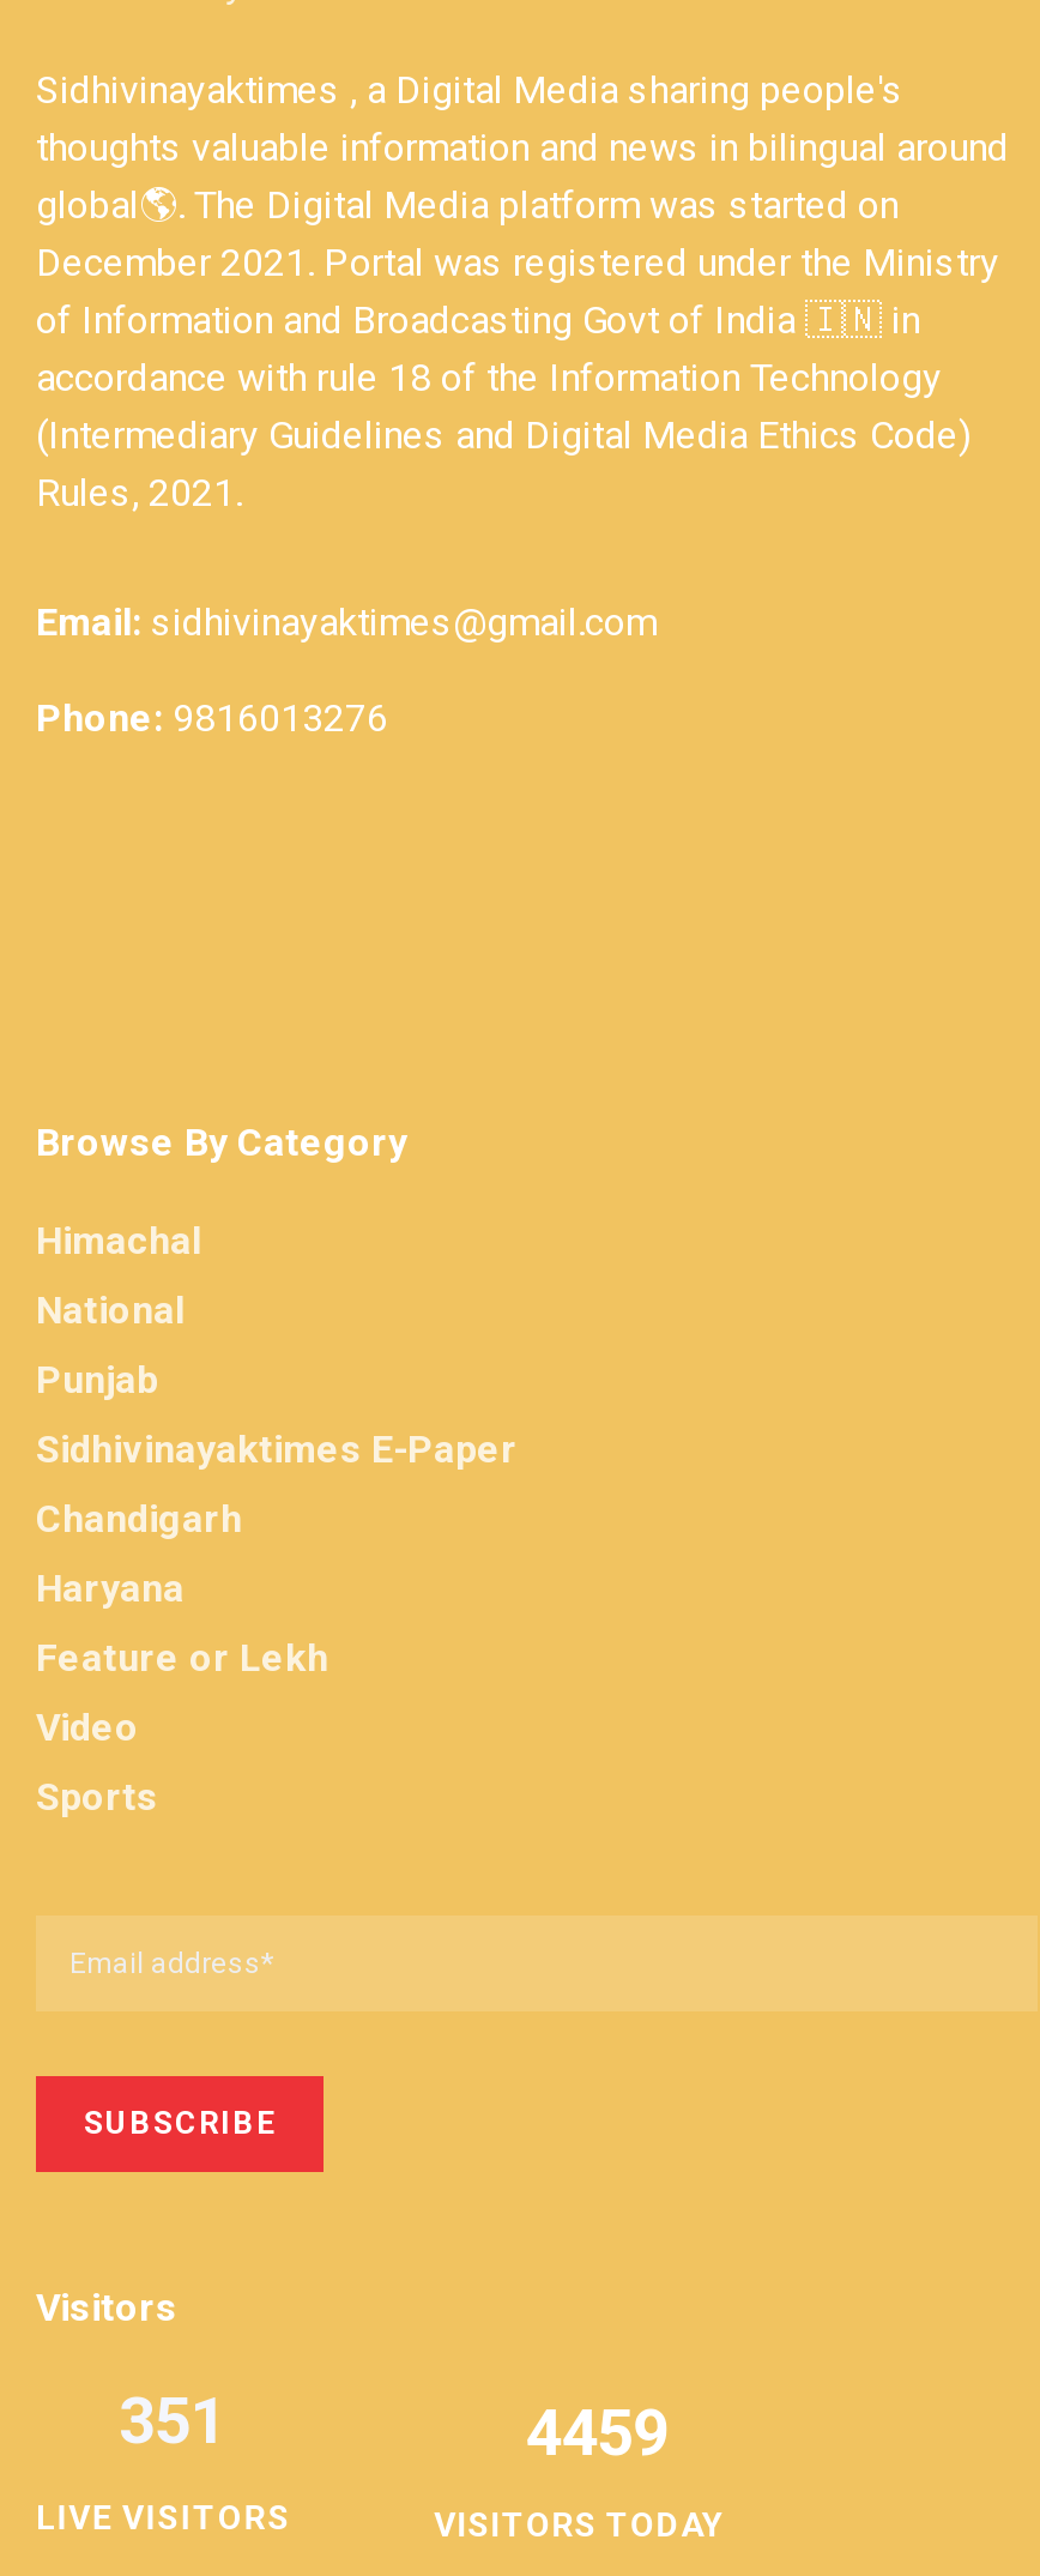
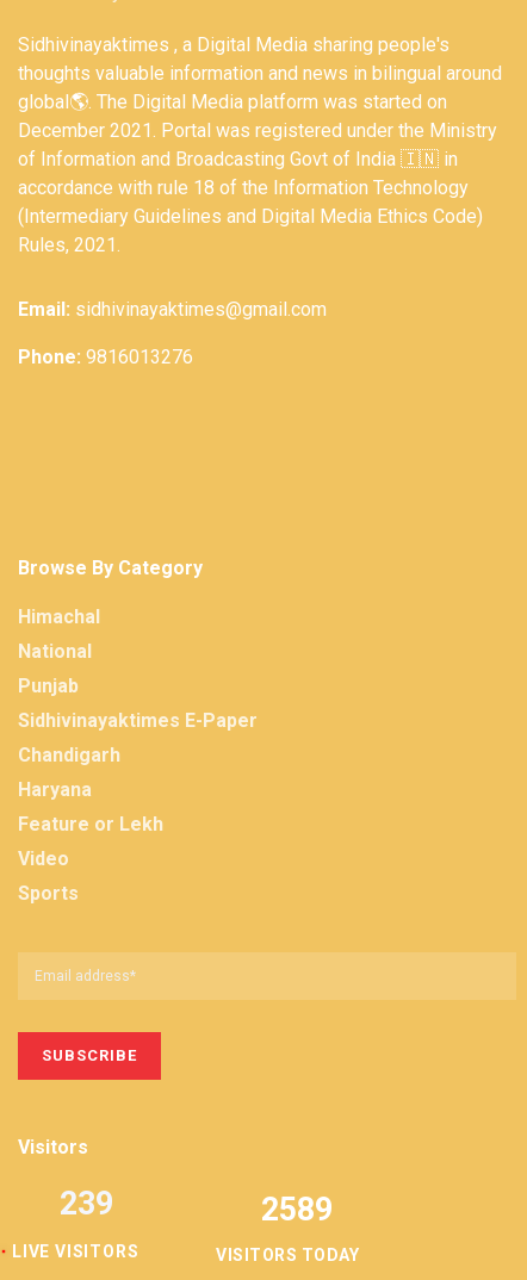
- 351
+ 239

- 4459
+ 2589
